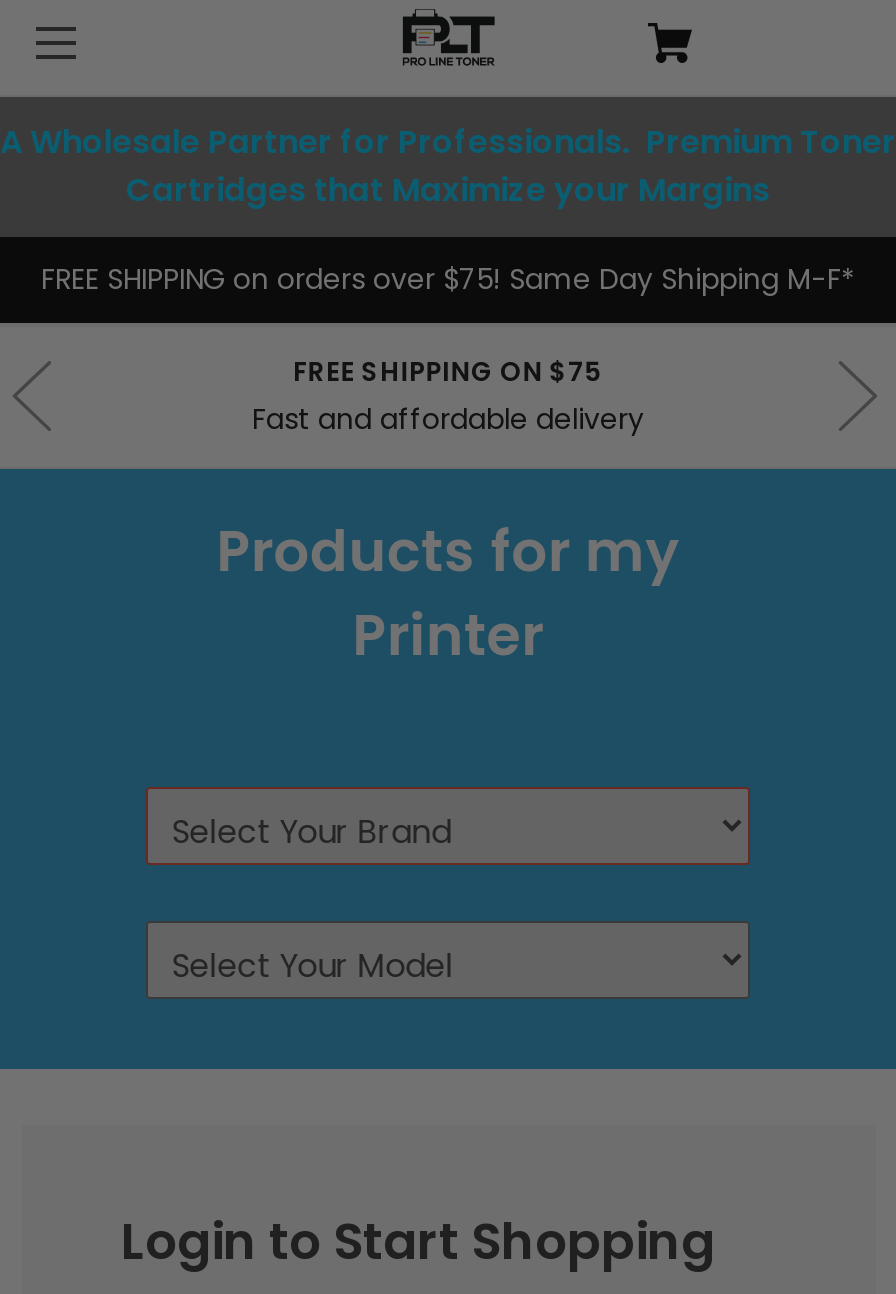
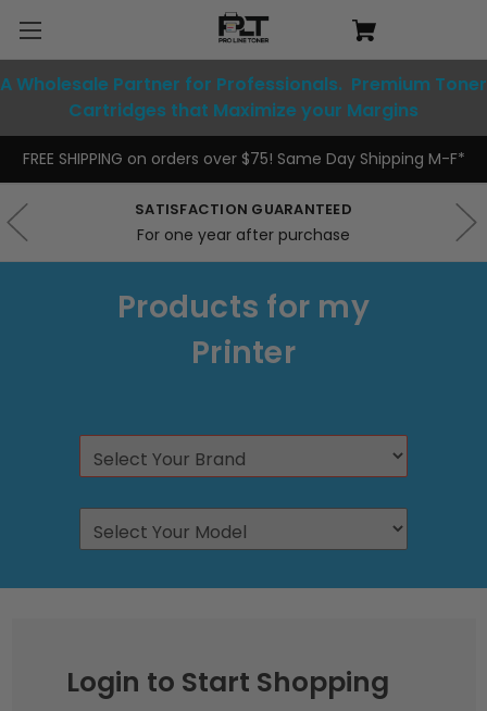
- FREE SHIPPING ON $75
- Fast and affordable delivery
+ SATISFACTION GUARANTEED
+ For one year after purchase
